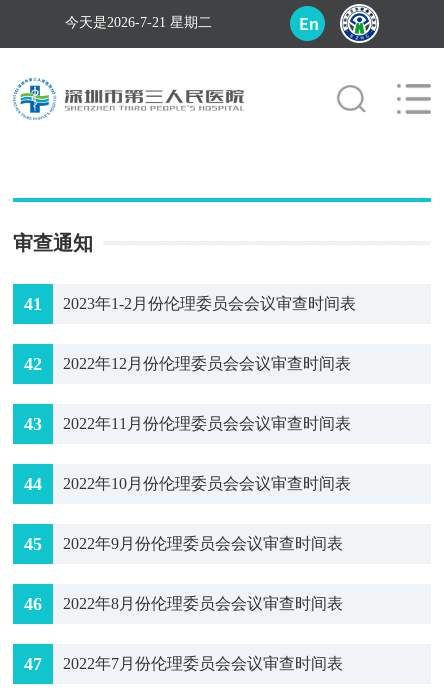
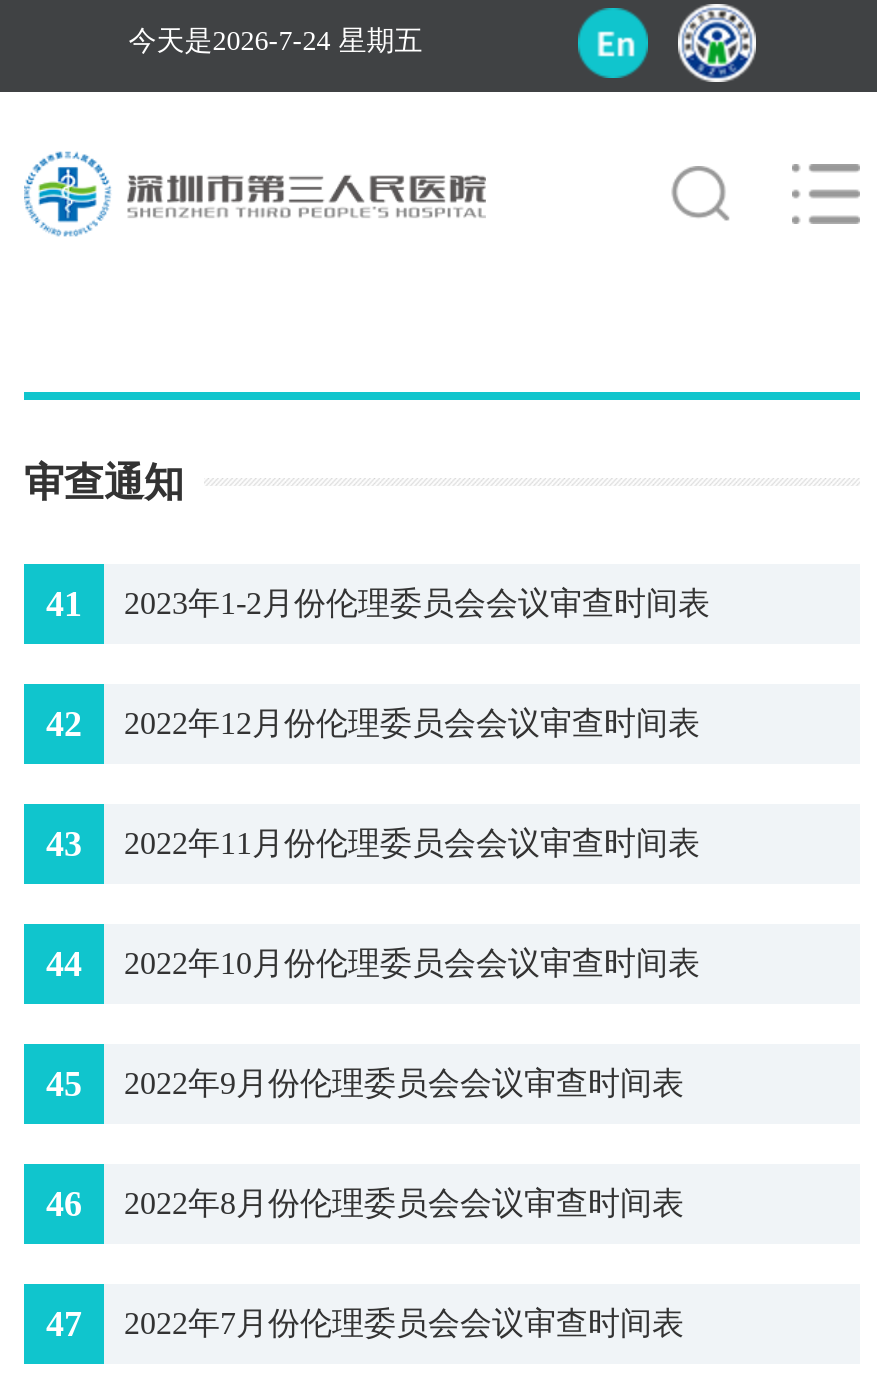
- 今天是2026-7-21 星期二
+ 今天是2026-7-24 星期五
